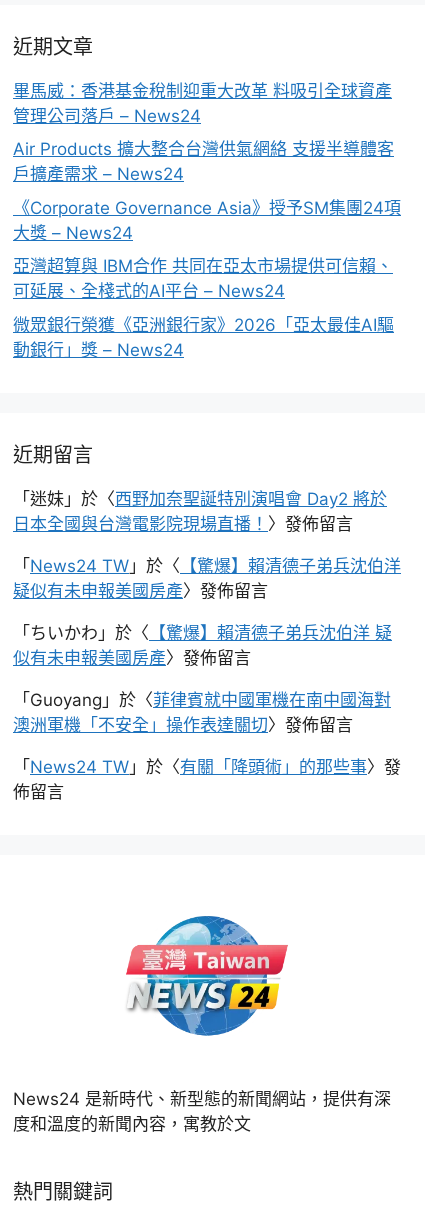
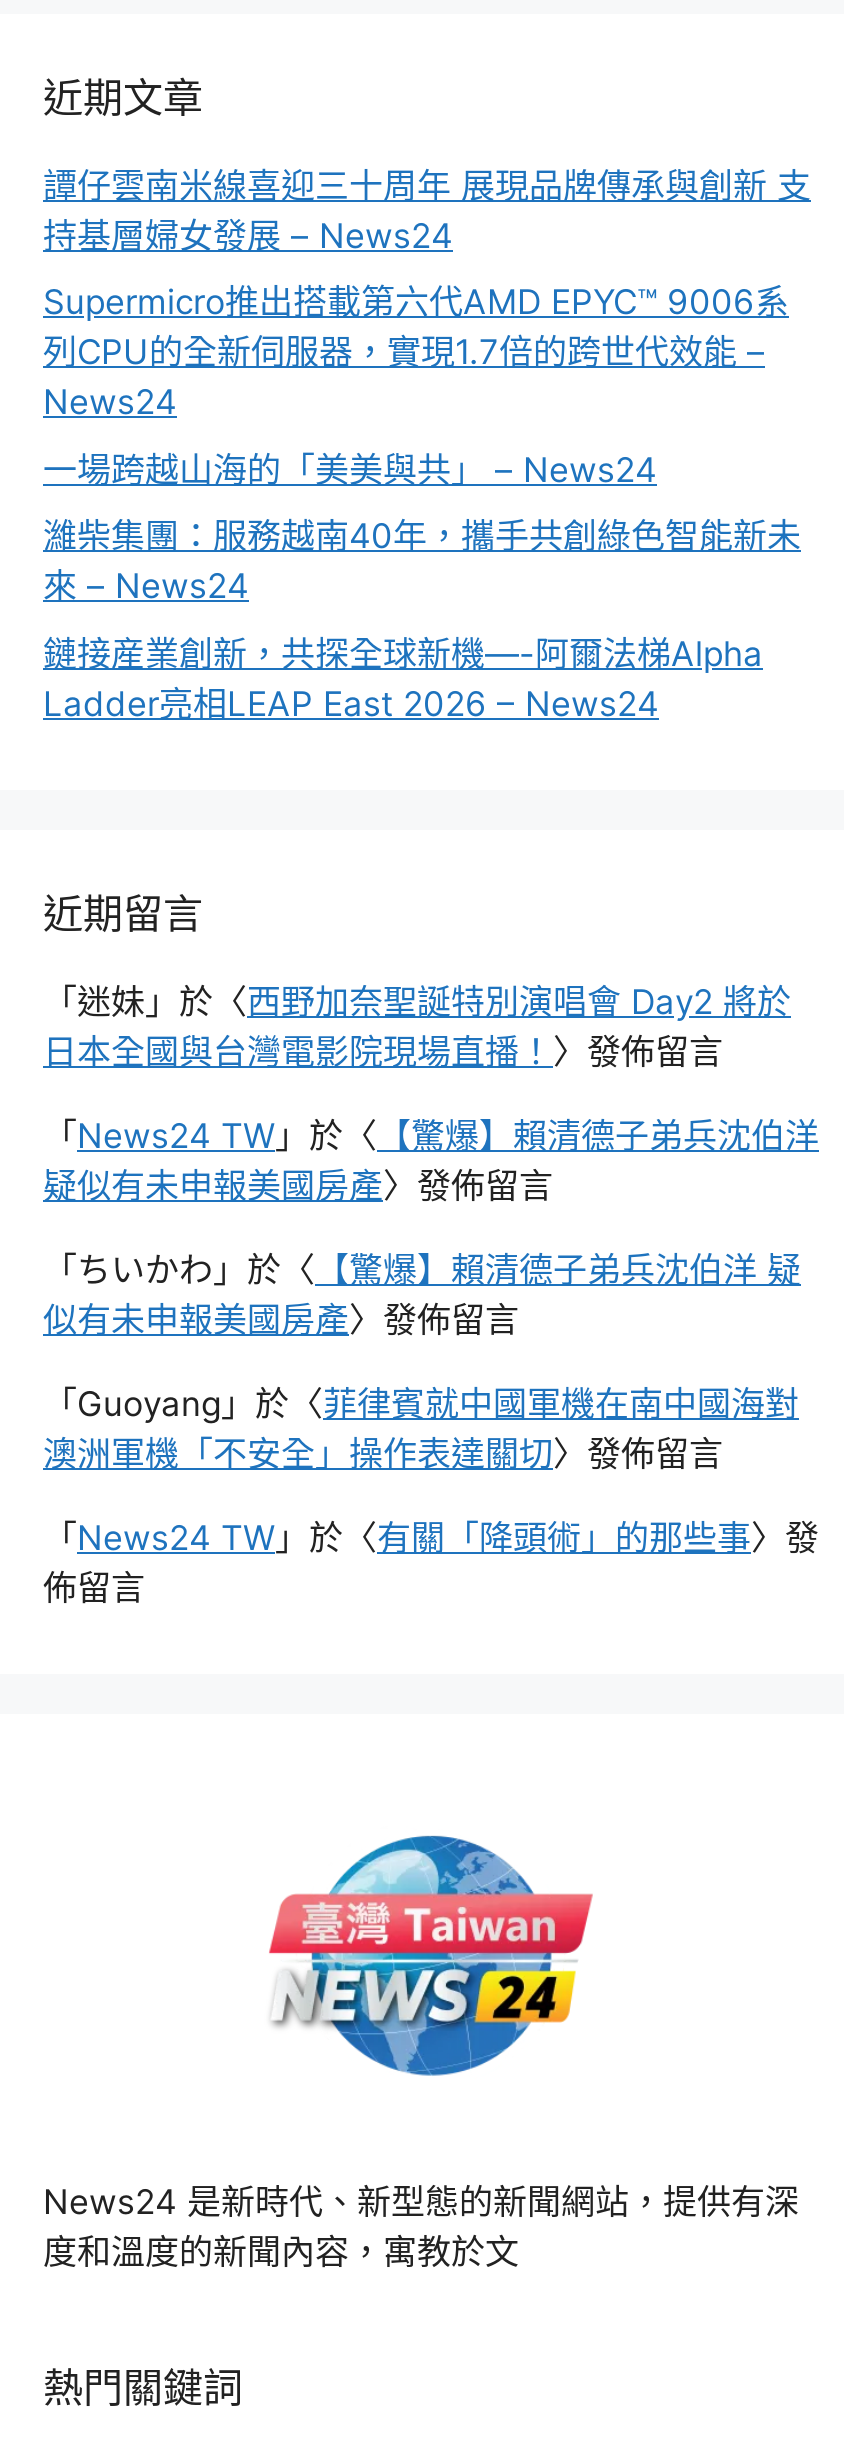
- 畢馬威：香港基金稅制迎重大改革 料吸引全球資產
- 管理公司落戶 – News24
+ 譚仔雲南米線喜迎三十周年 展現品牌傳承與創新 支
+ 持基層婦女發展 – News24

- Air Products 擴大整合台灣供氣網絡 支援半導體客
- 戶擴產需求 – News24
+ Supermicro推出搭載第六代AMD EPYC™ 9006系
+ 列CPU的全新伺服器，實現1.7倍的跨世代效能 –
+ News24

- 《Corporate Governance Asia》授予SM集團24項
- 大獎 – News24
+ 一場跨越山海的「美美與共」 – News24

- 亞灣超算與 IBM合作 共同在亞太市場提供可信賴、
- 可延展、全棧式的AI平台 – News24
+ 濰柴集團：服務越南40年，攜手共創綠色智能新未
+ 來 – News24

- 微眾銀行榮獲《亞洲銀行家》2026「亞太最佳AI驅
- 動銀行」獎 – News24
+ 鏈接産業創新，共探全球新機—-阿爾法梯Alpha
+ Ladder亮相LEAP East 2026 – News24
